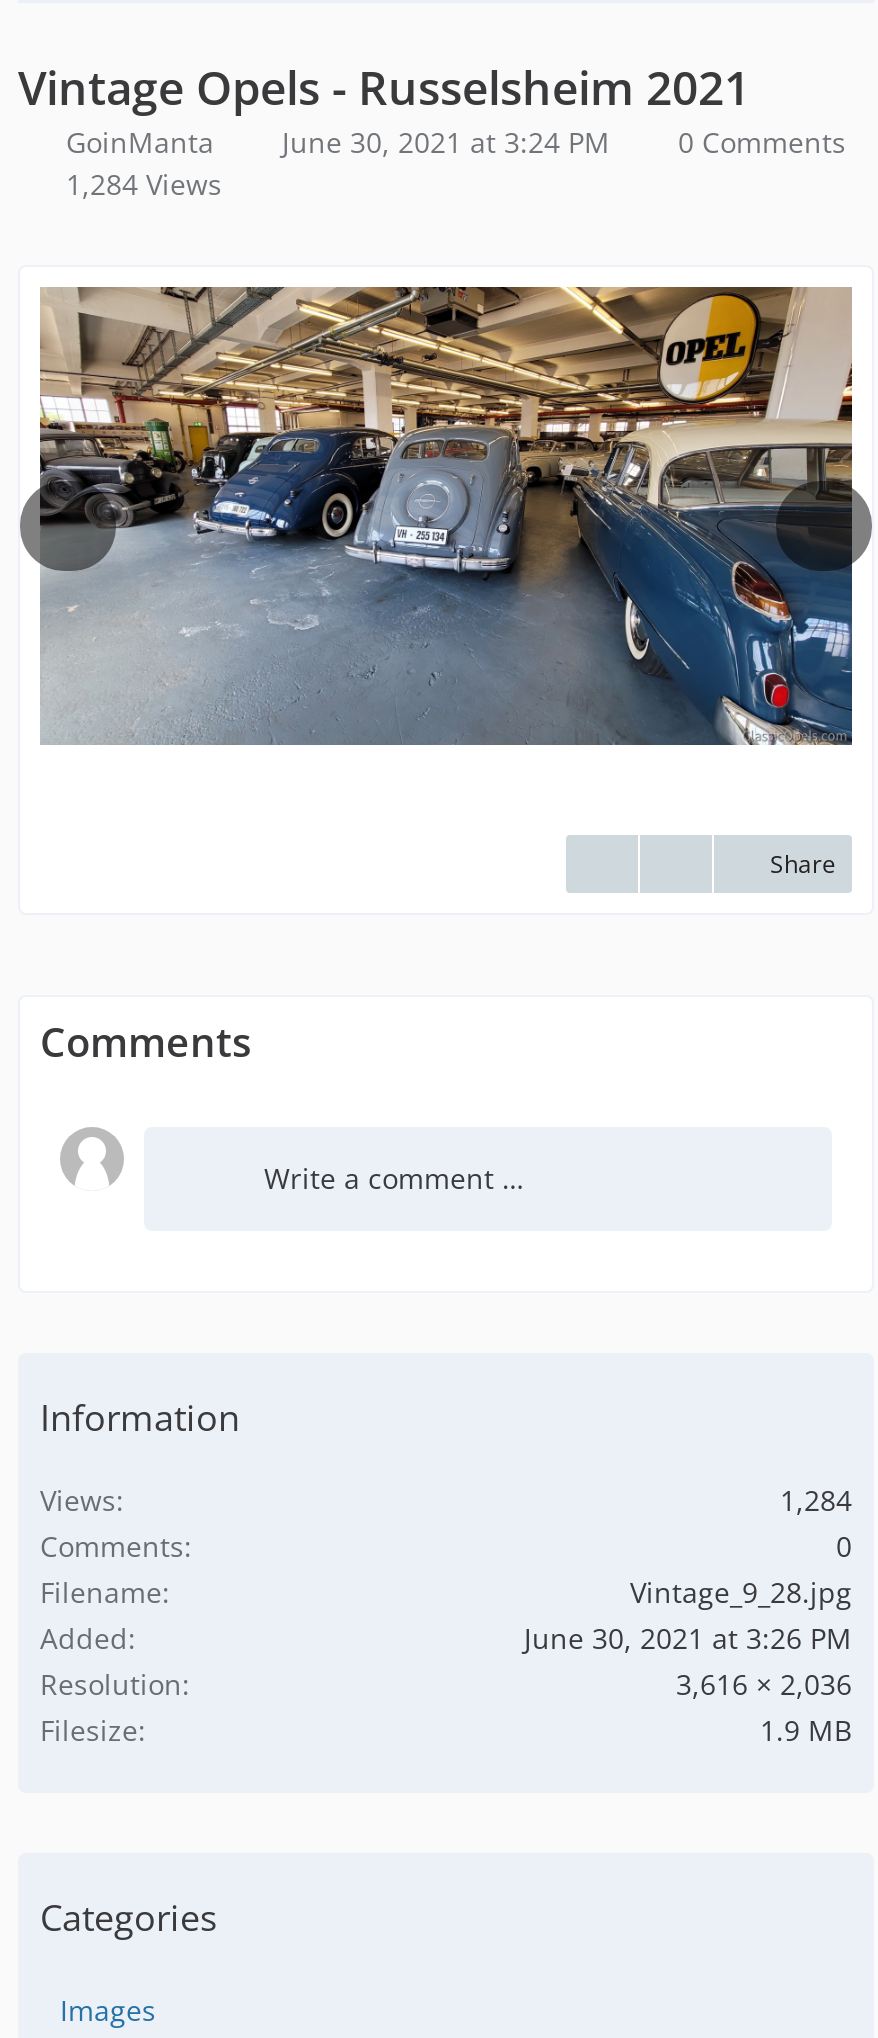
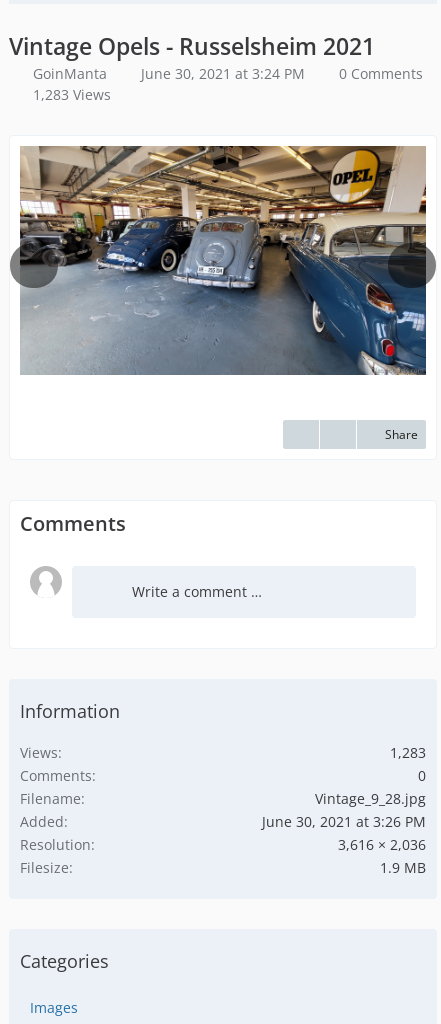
- 1,284 Views
+ 1,283 Views

- 1,284
+ 1,283
